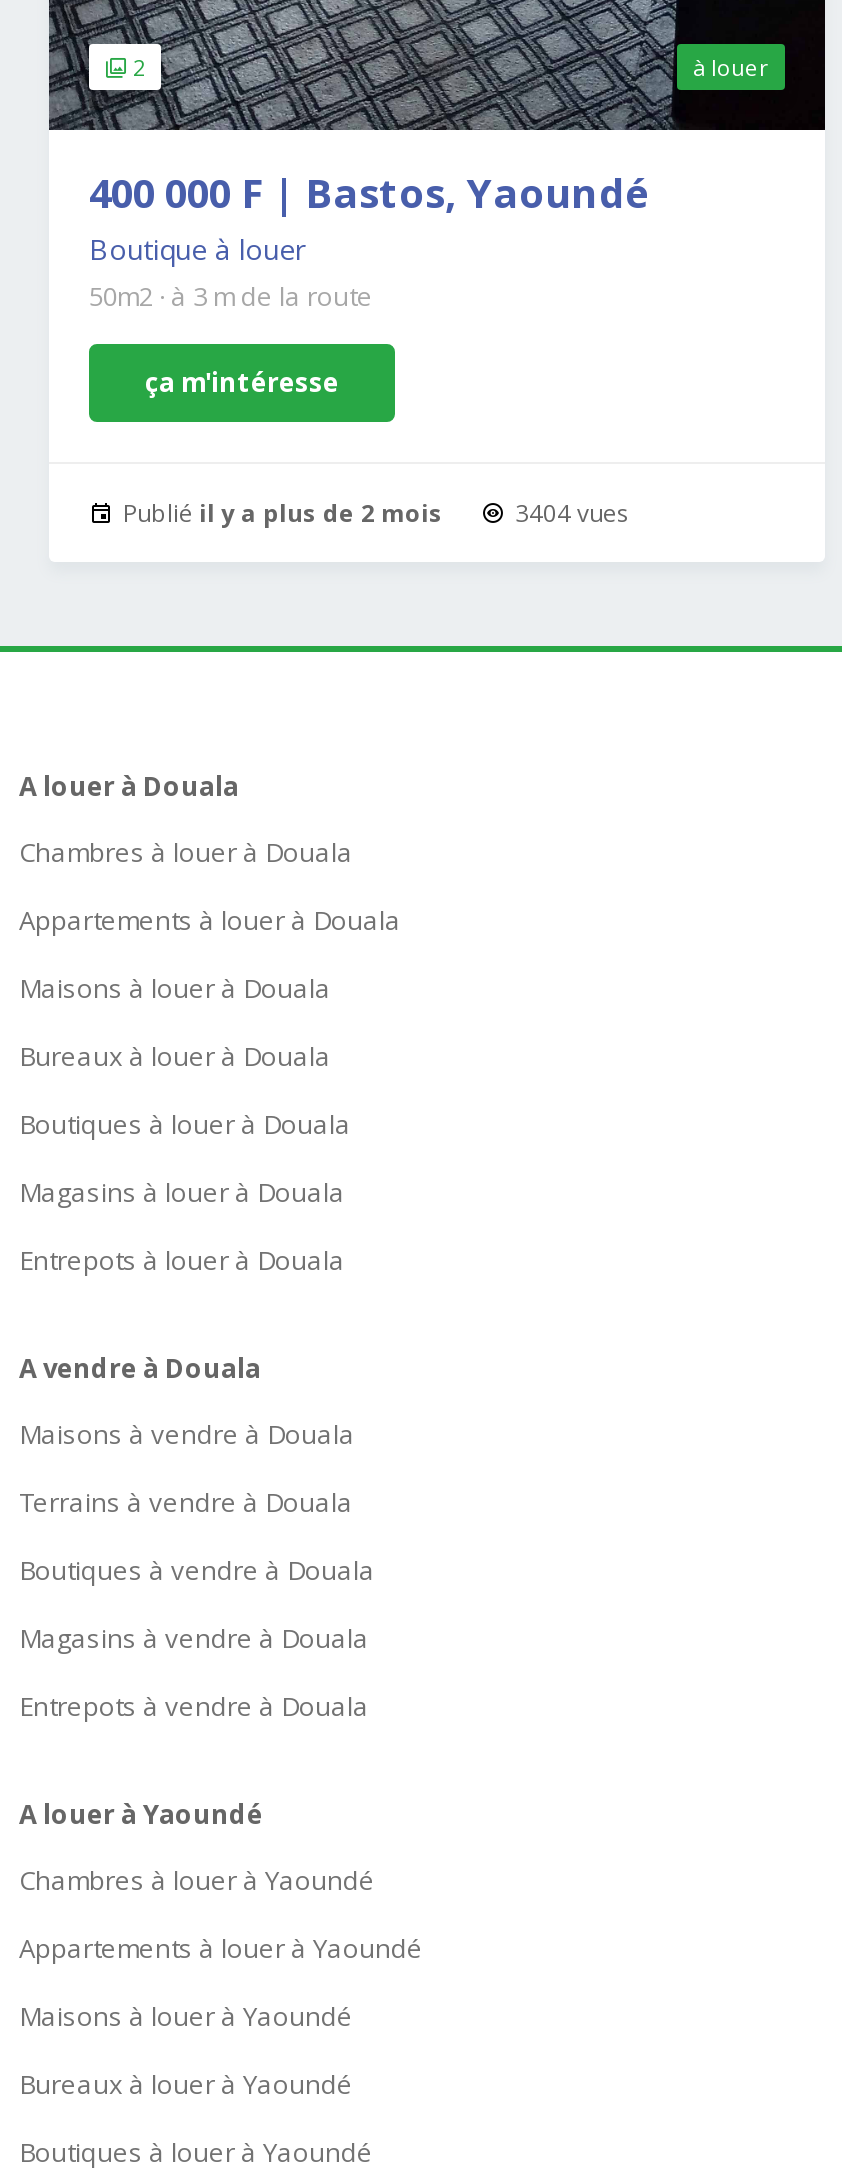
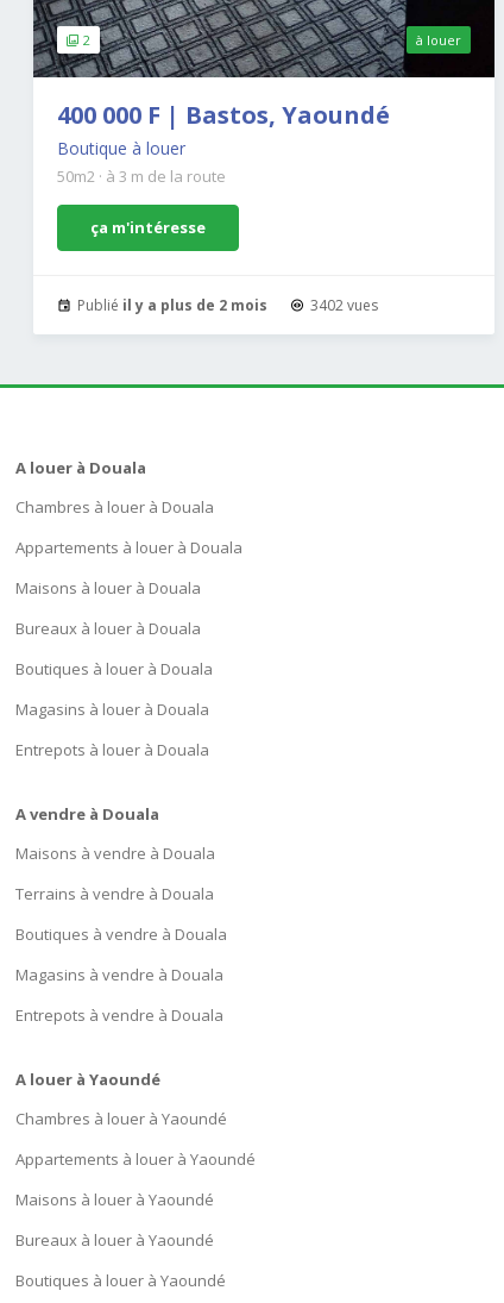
- Publié il y a plus de 2 mois 3404 vues
+ Publié il y a plus de 2 mois 3402 vues
